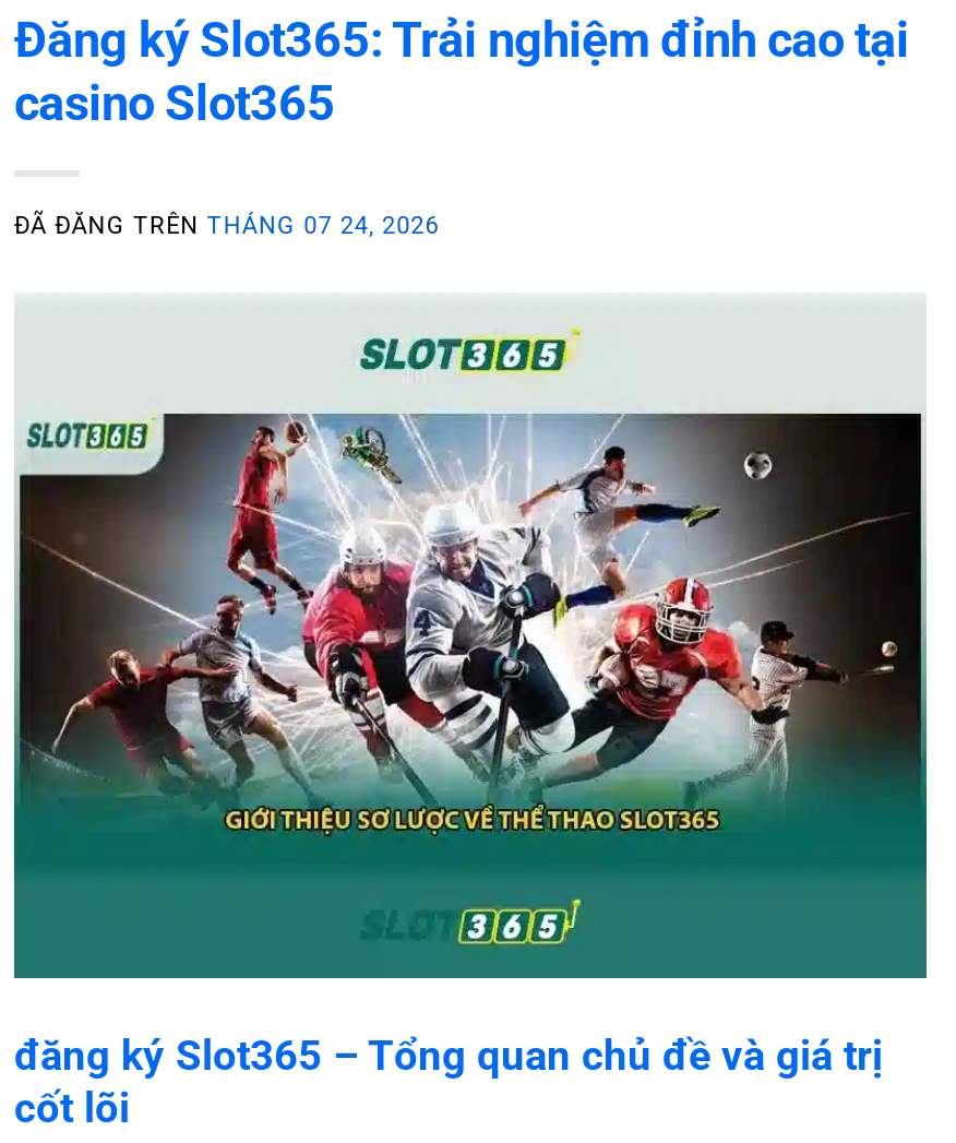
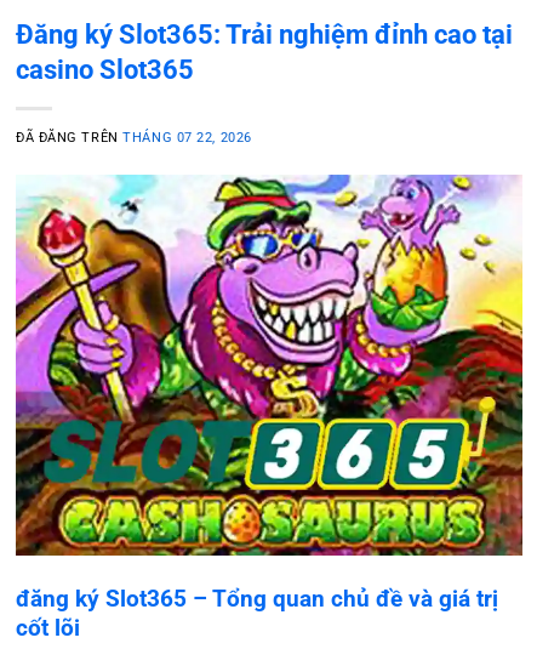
- ĐÃ ĐĂNG TRÊN THÁNG 07 24, 2026
+ ĐÃ ĐĂNG TRÊN THÁNG 07 22, 2026

- [image]
+ [image]
